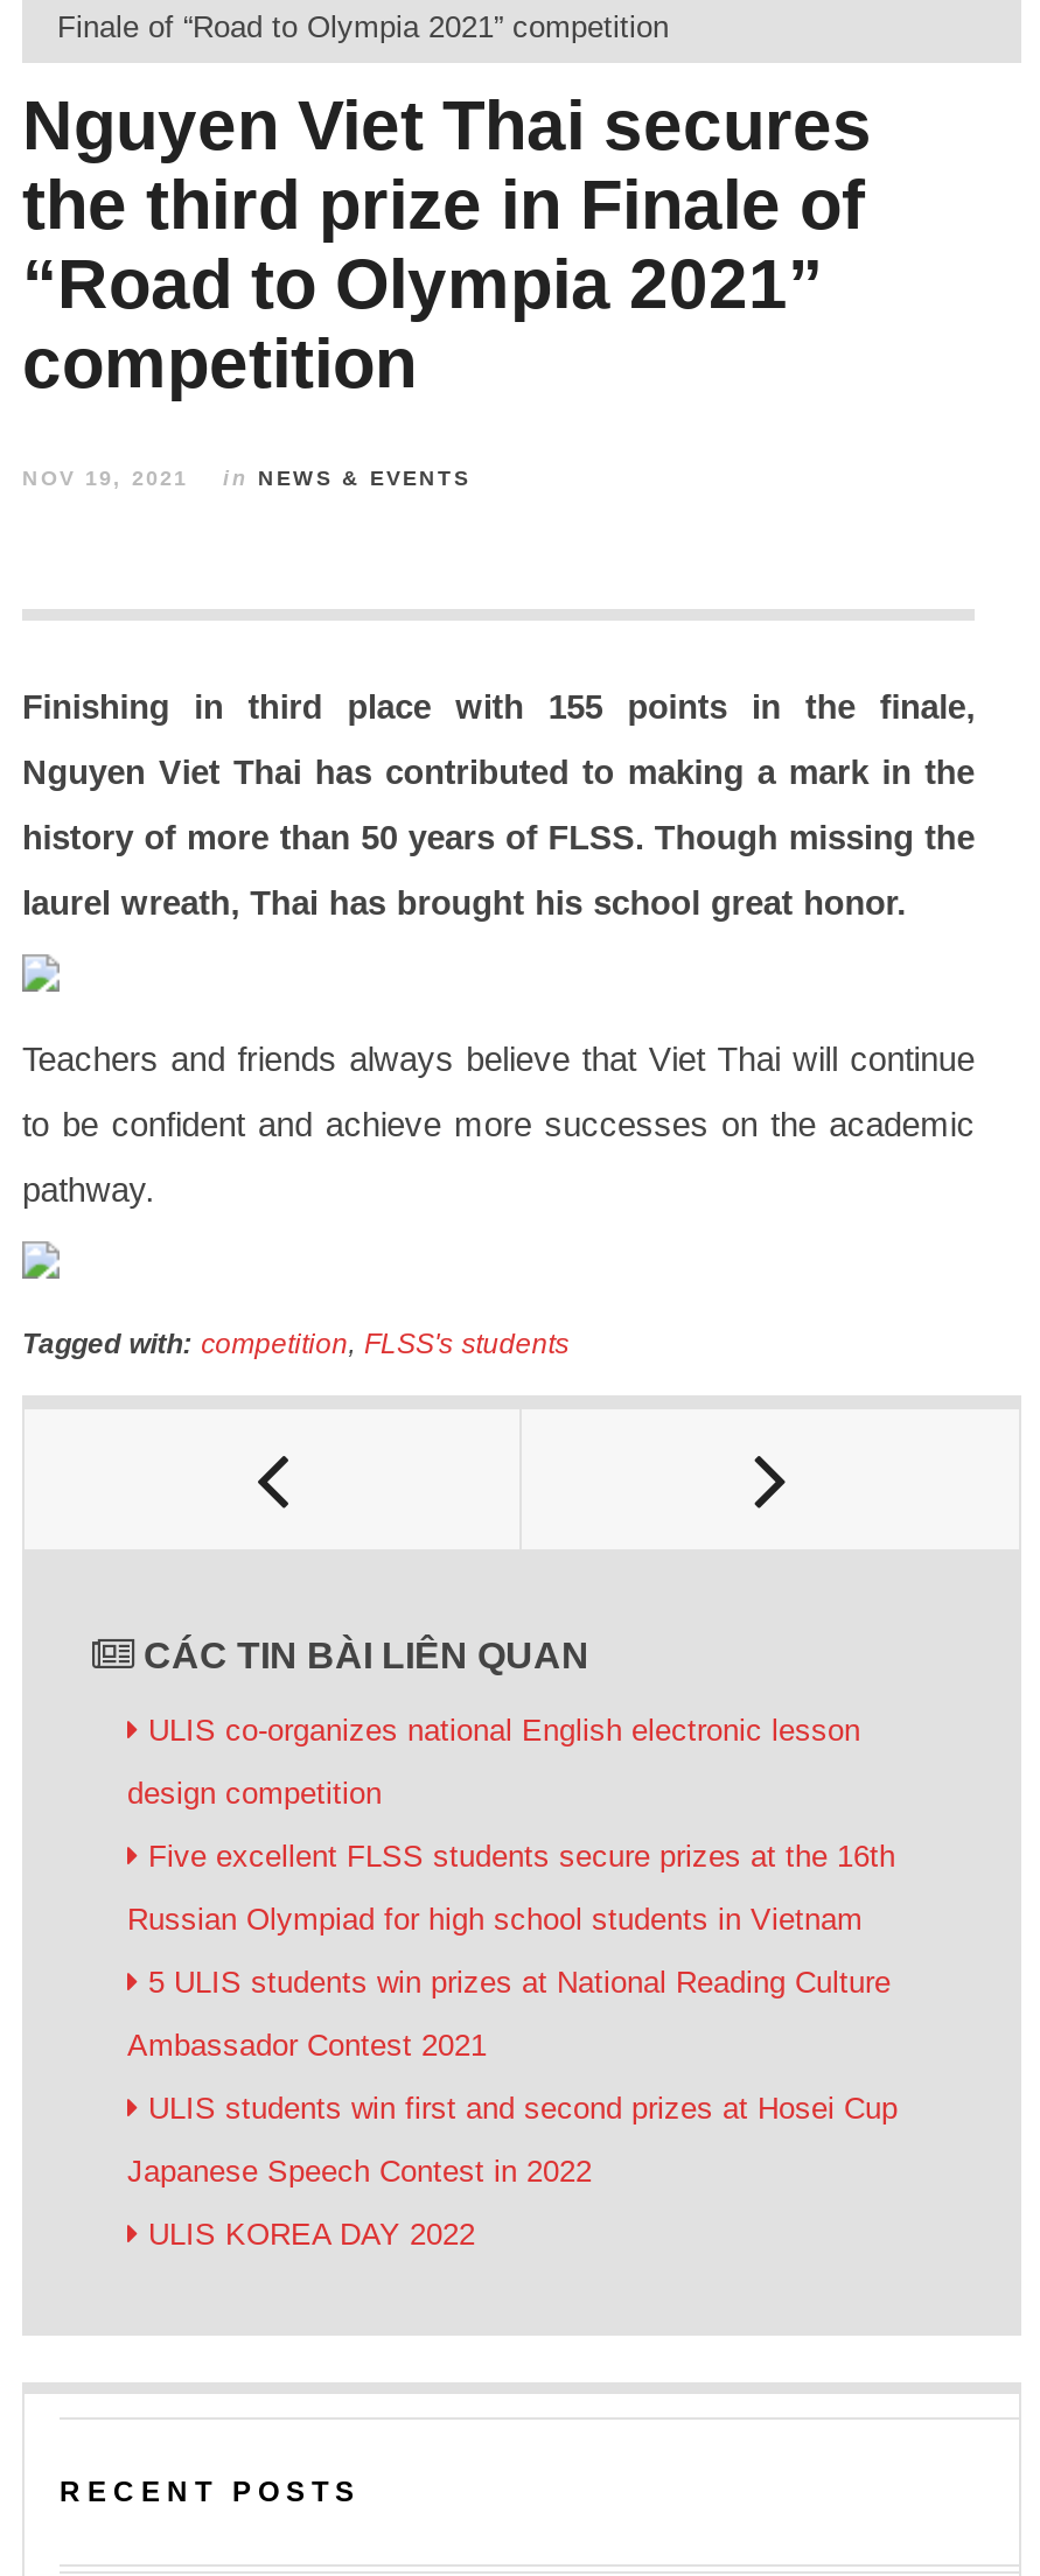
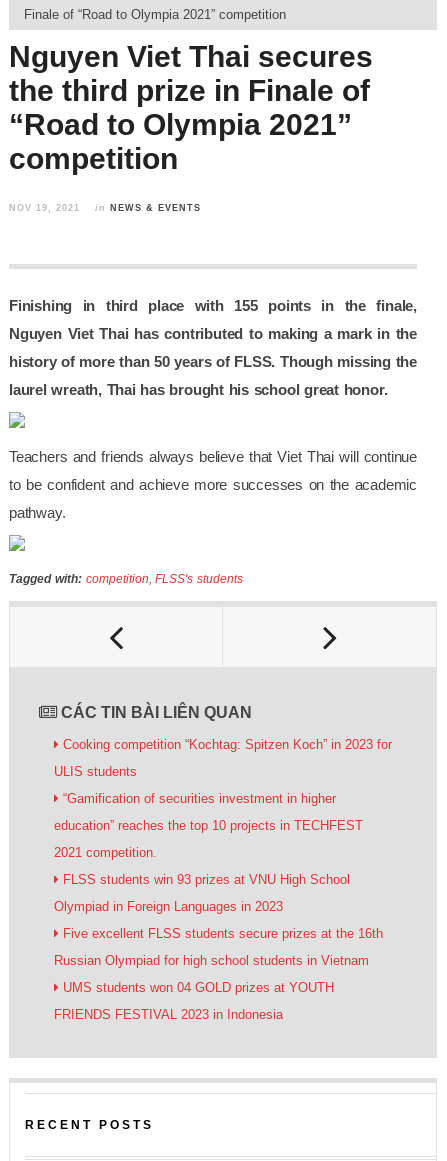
- ULIS co-organizes national English electronic lesson
- design competition
+ Cooking competition “Kochtag: Spitzen Koch” in 2023 for
+ ULIS students
+ “Gamification of securities investment in higher
+ education” reaches the top 10 projects in TECHFEST
+ 2021 competition.
+ FLSS students win 93 prizes at VNU High School
+ Olympiad in Foreign Languages in 2023

moved down: Five excellent FLSS students secure prizes at the 16th | Russian Olympiad for high school students in Vietnam

- 5 ULIS students win prizes at National Reading Culture
- Ambassador Contest 2021
- ULIS students win first and second prizes at Hosei Cup
- Japanese Speech Contest in 2022
- ULIS KOREA DAY 2022
+ UMS students won 04 GOLD prizes at YOUTH
+ FRIENDS FESTIVAL 2023 in Indonesia
